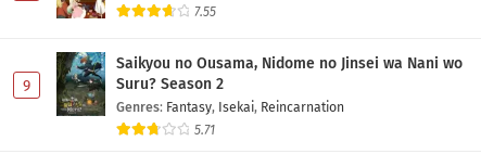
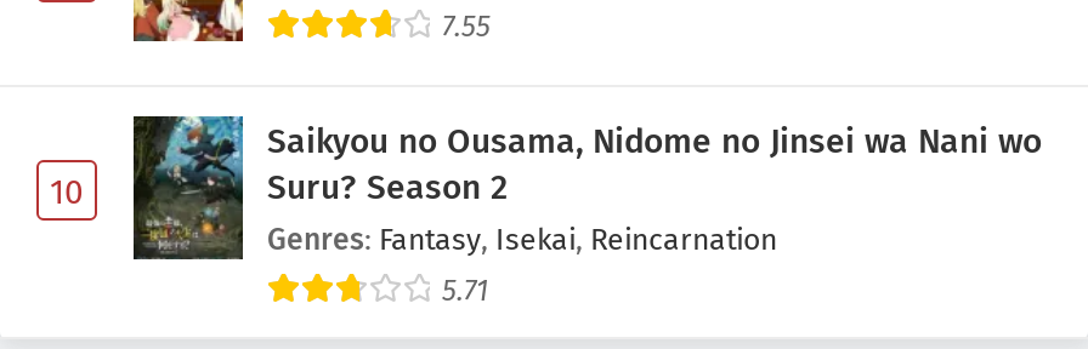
- 9
+ 10
